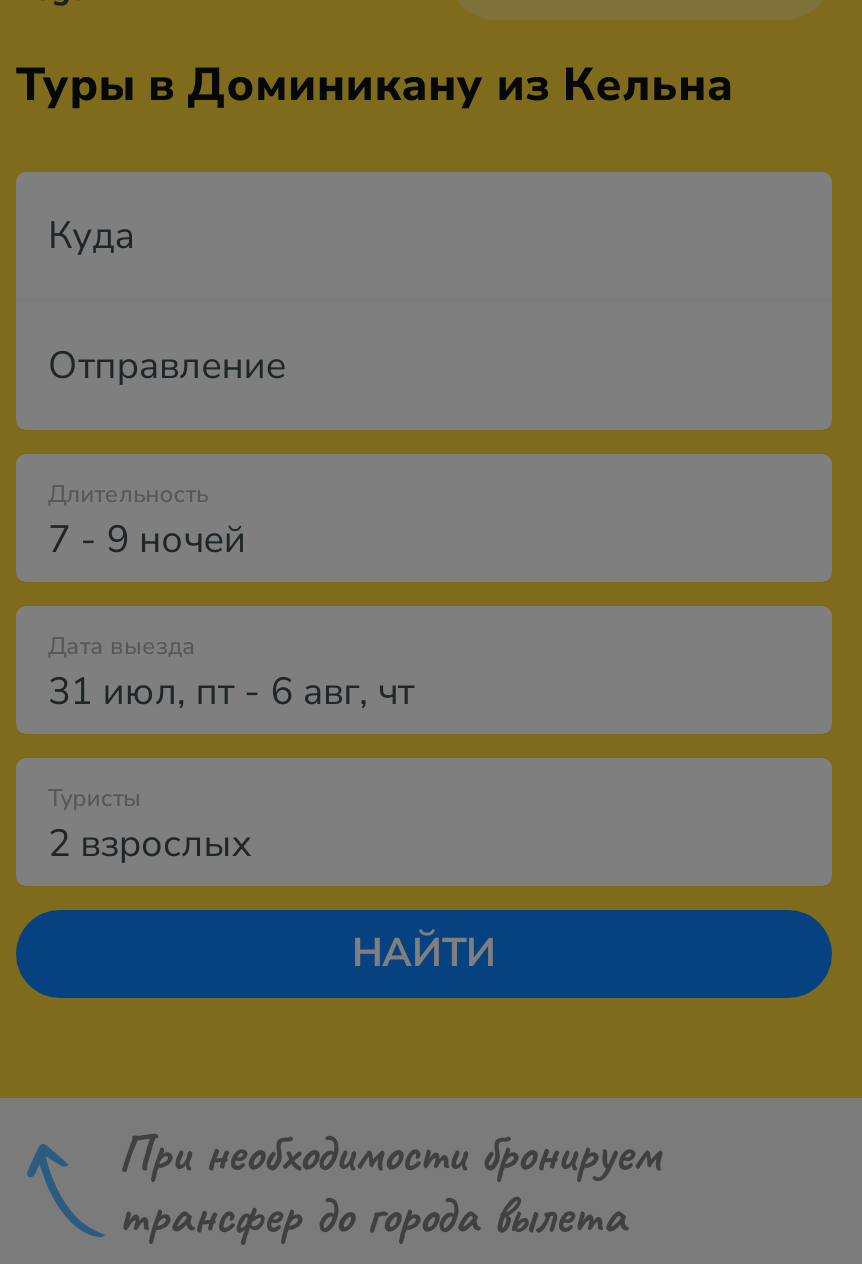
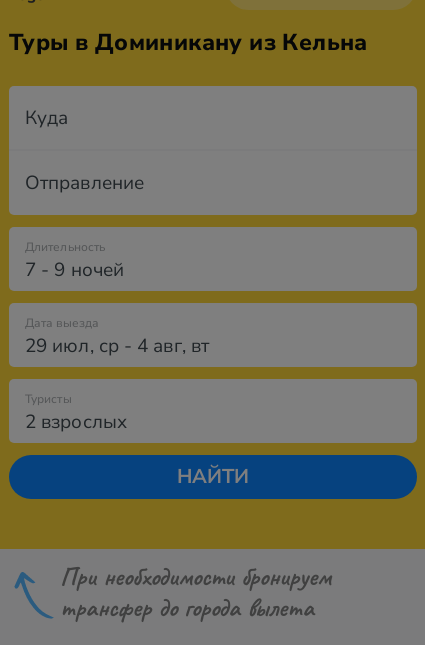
- 31 июл, пт - 6 авг, чт
+ 29 июл, ср - 4 авг, вт
